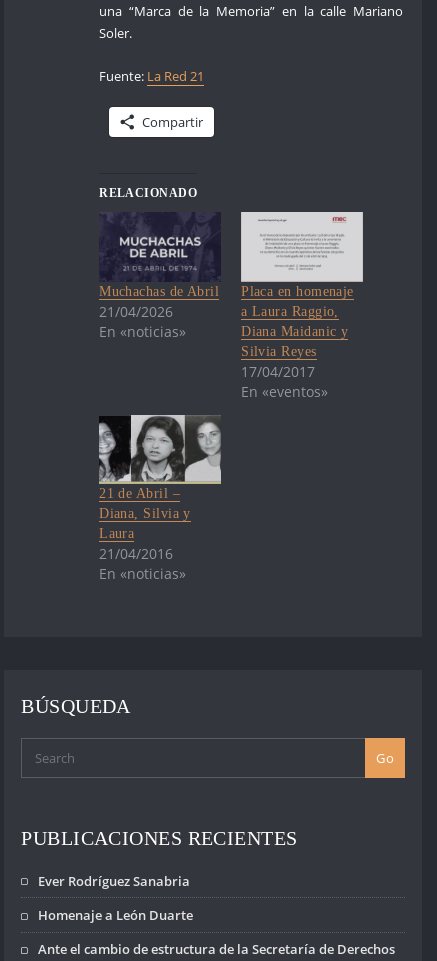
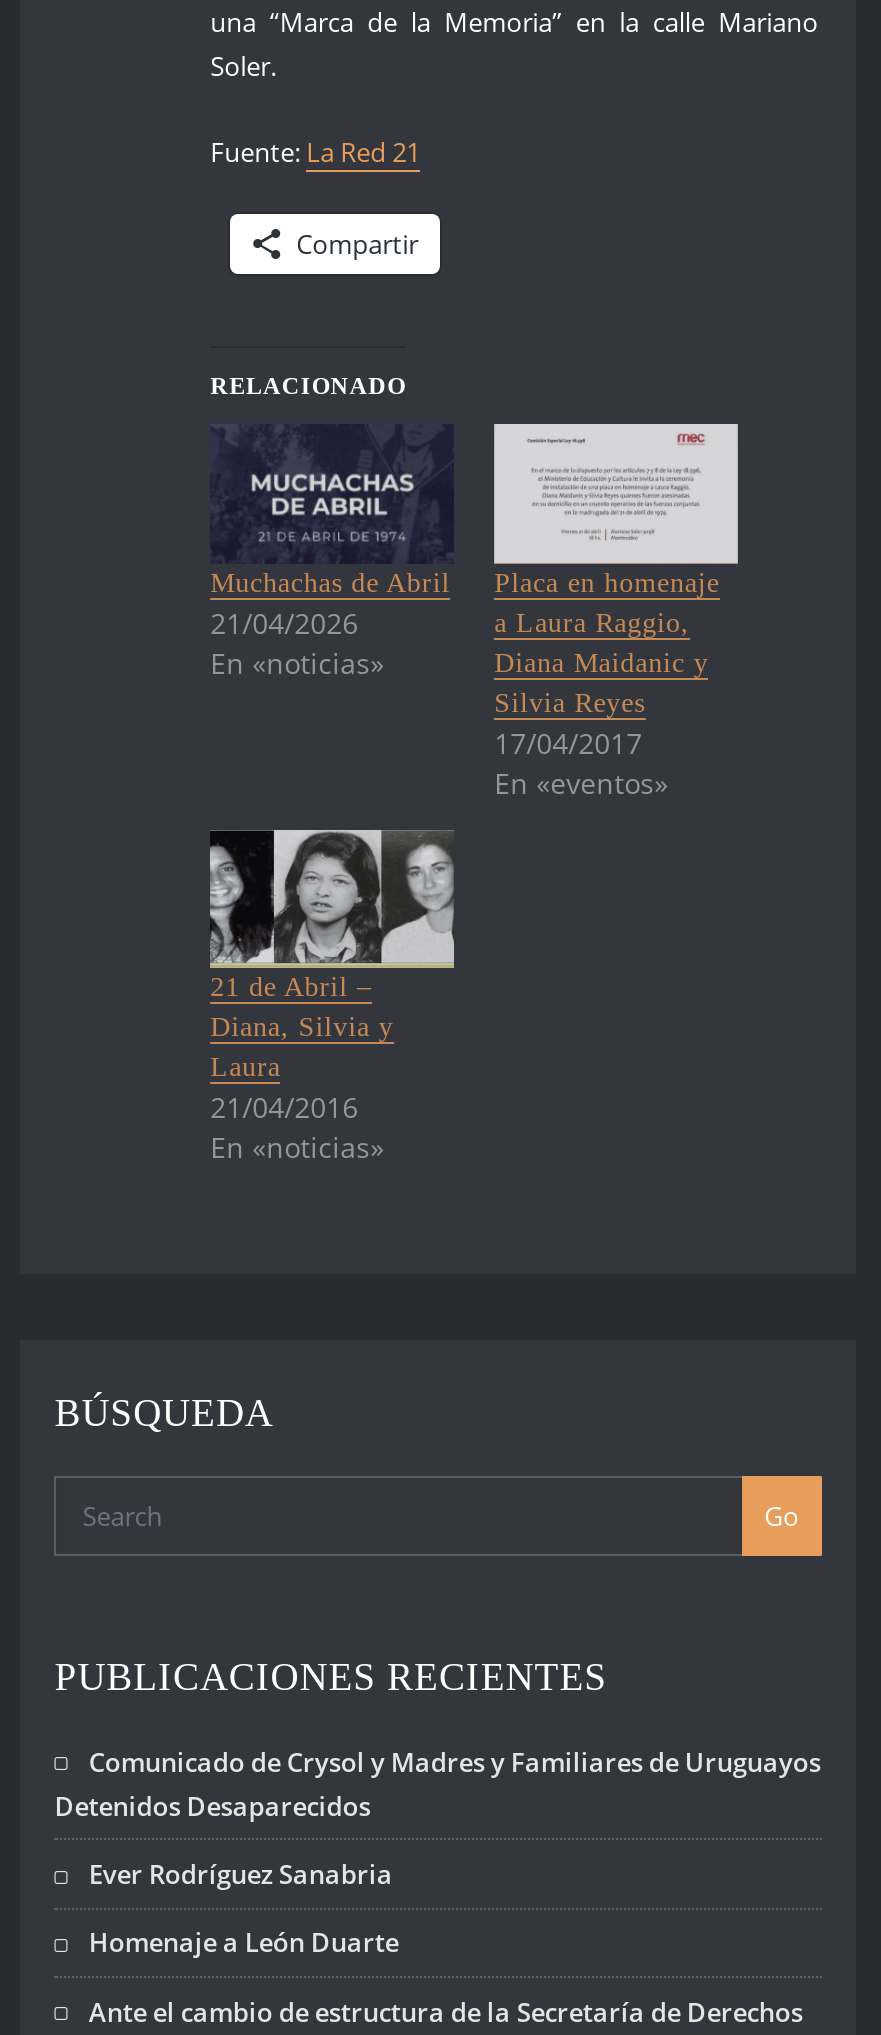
+ Comunicado de Crysol y Madres y Familiares de Uruguayos
+ Detenidos Desaparecidos
